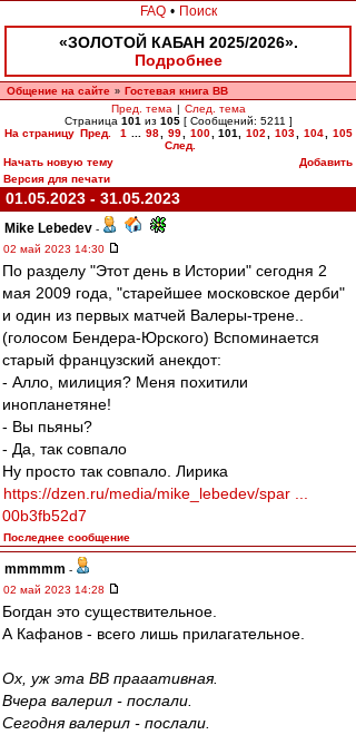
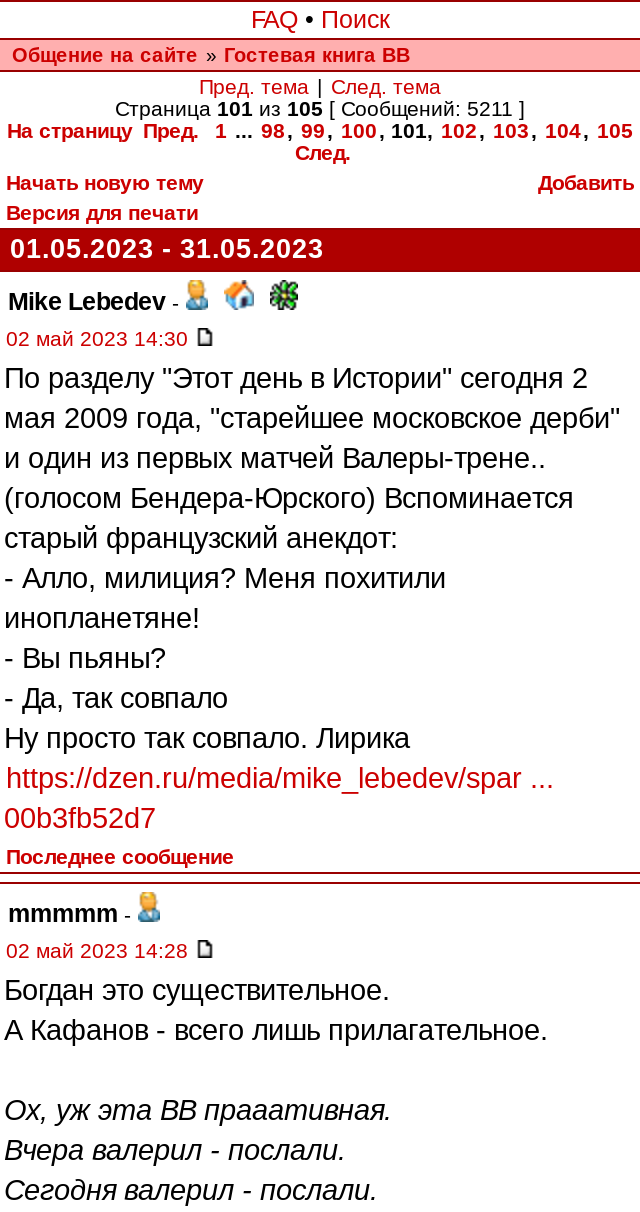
- «ЗОЛОТОЙ КАБАН 2025/2026».
- Подробнее
